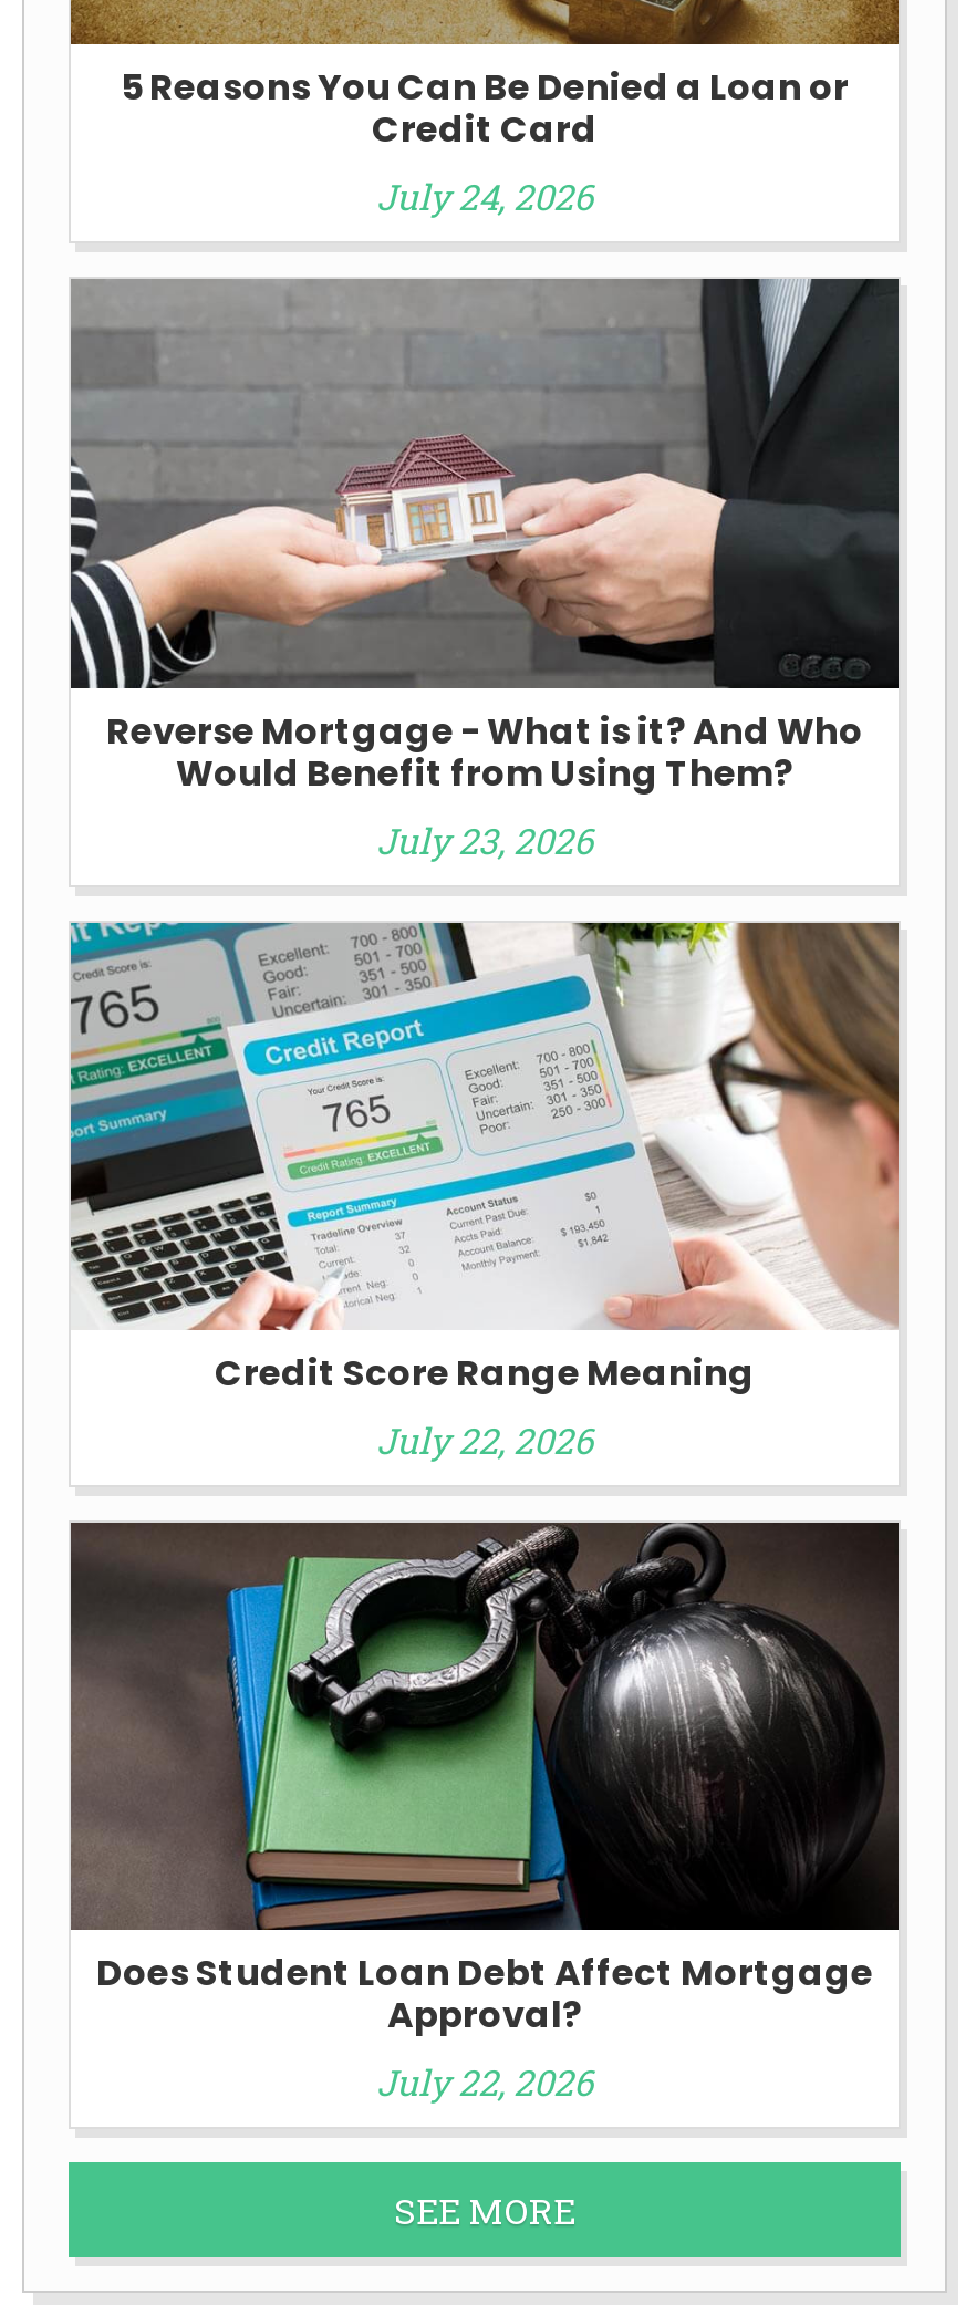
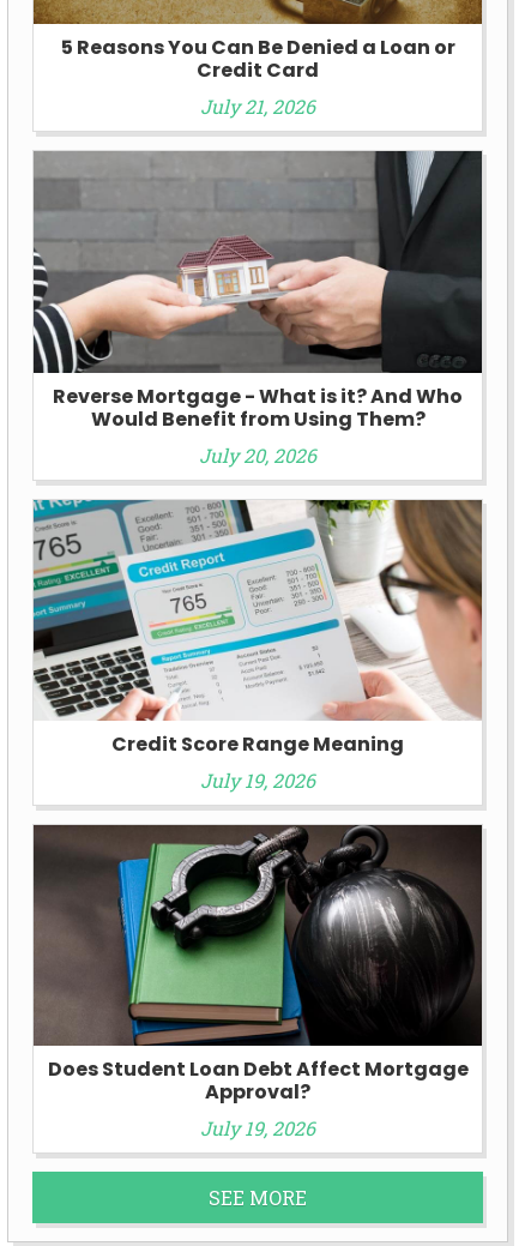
- July 24, 2026
+ July 21, 2026

- July 23, 2026
+ July 20, 2026

- July 22, 2026
+ July 19, 2026

- July 22, 2026
+ July 19, 2026
